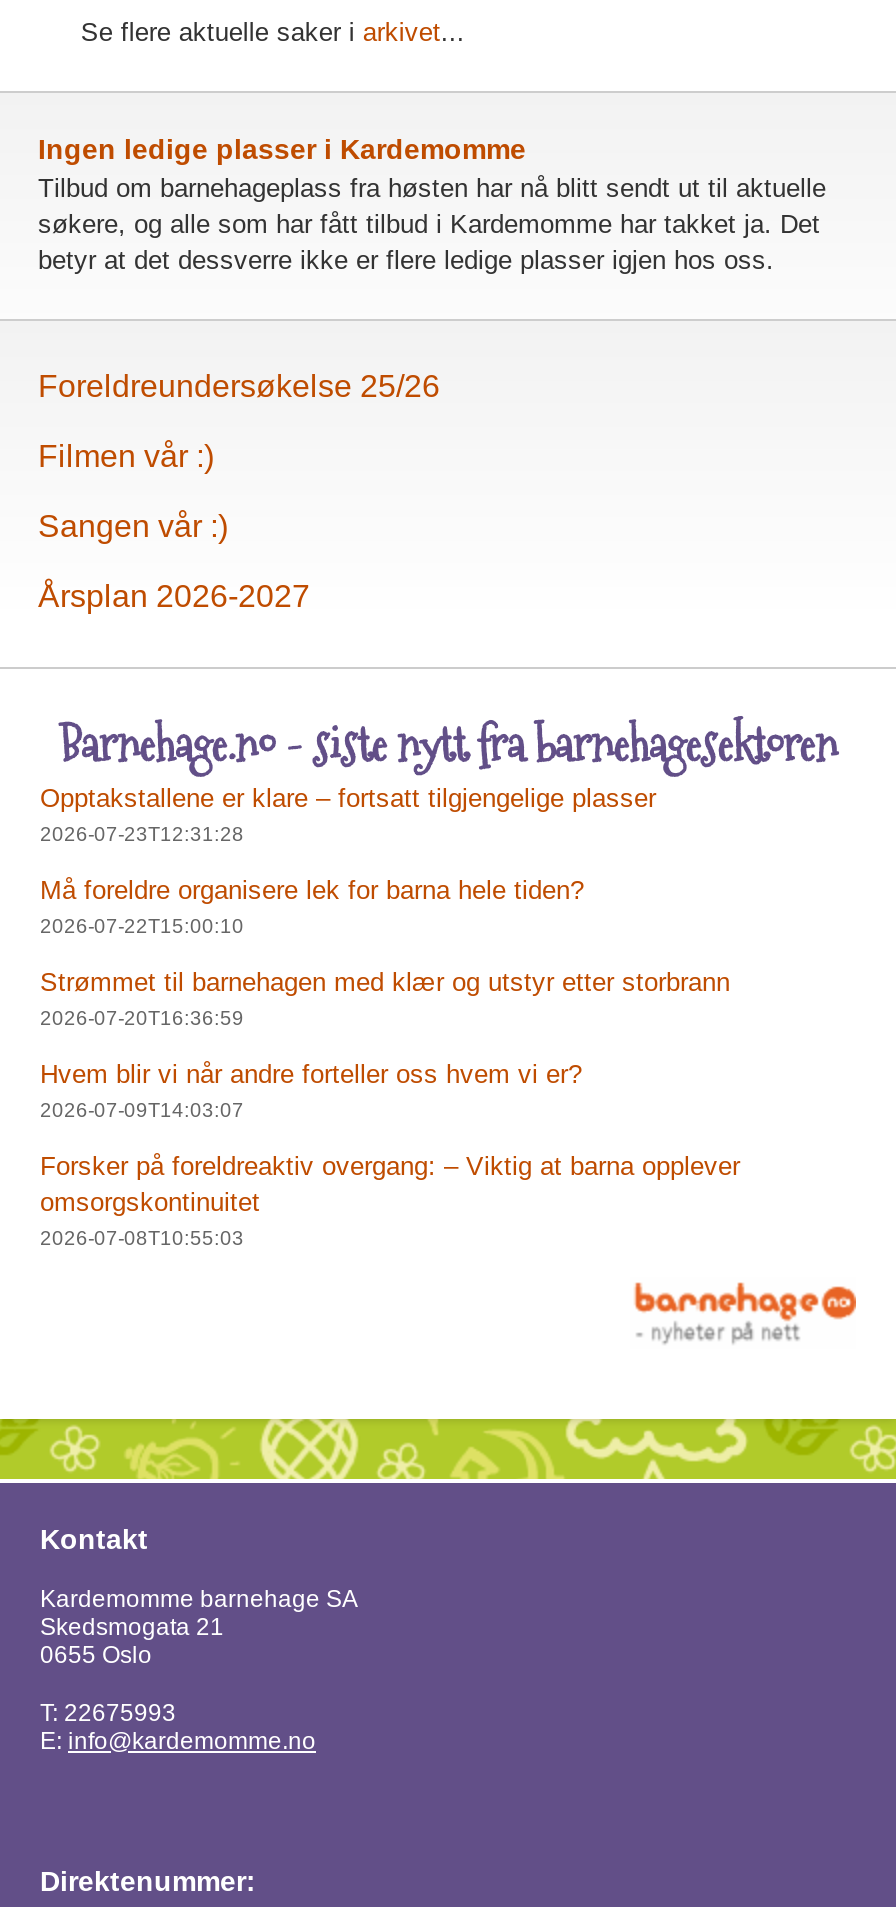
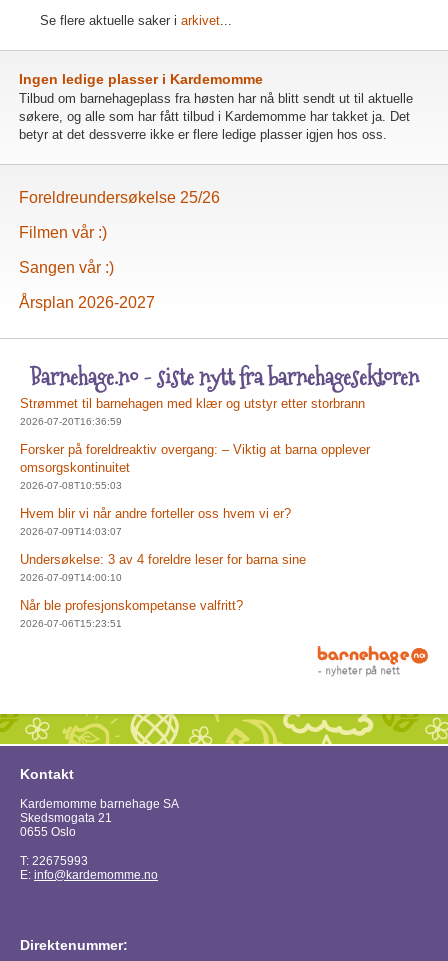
- Opptakstallene er klare – fortsatt tilgjengelige plasser
- 2026-07-23T12:31:28
- Må foreldre organisere lek for barna hele tiden?
- 2026-07-22T15:00:10

moved up: Strømmet til barnehagen med klær og utstyr etter storbrann | 2026-07-20T16:36:59

moved down: Hvem blir vi når andre forteller oss hvem vi er? | 2026-07-09T14:03:07

moved up: Forsker på foreldreaktiv overgang: – Viktig at barna opplever | omsorgskontinuitet | 2026-07-08T10:55:03

+ Undersøkelse: 3 av 4 foreldre leser for barna sine
+ 2026-07-09T14:00:10
+ Når ble profesjonskompetanse valfritt?
+ 2026-07-06T15:23:51
